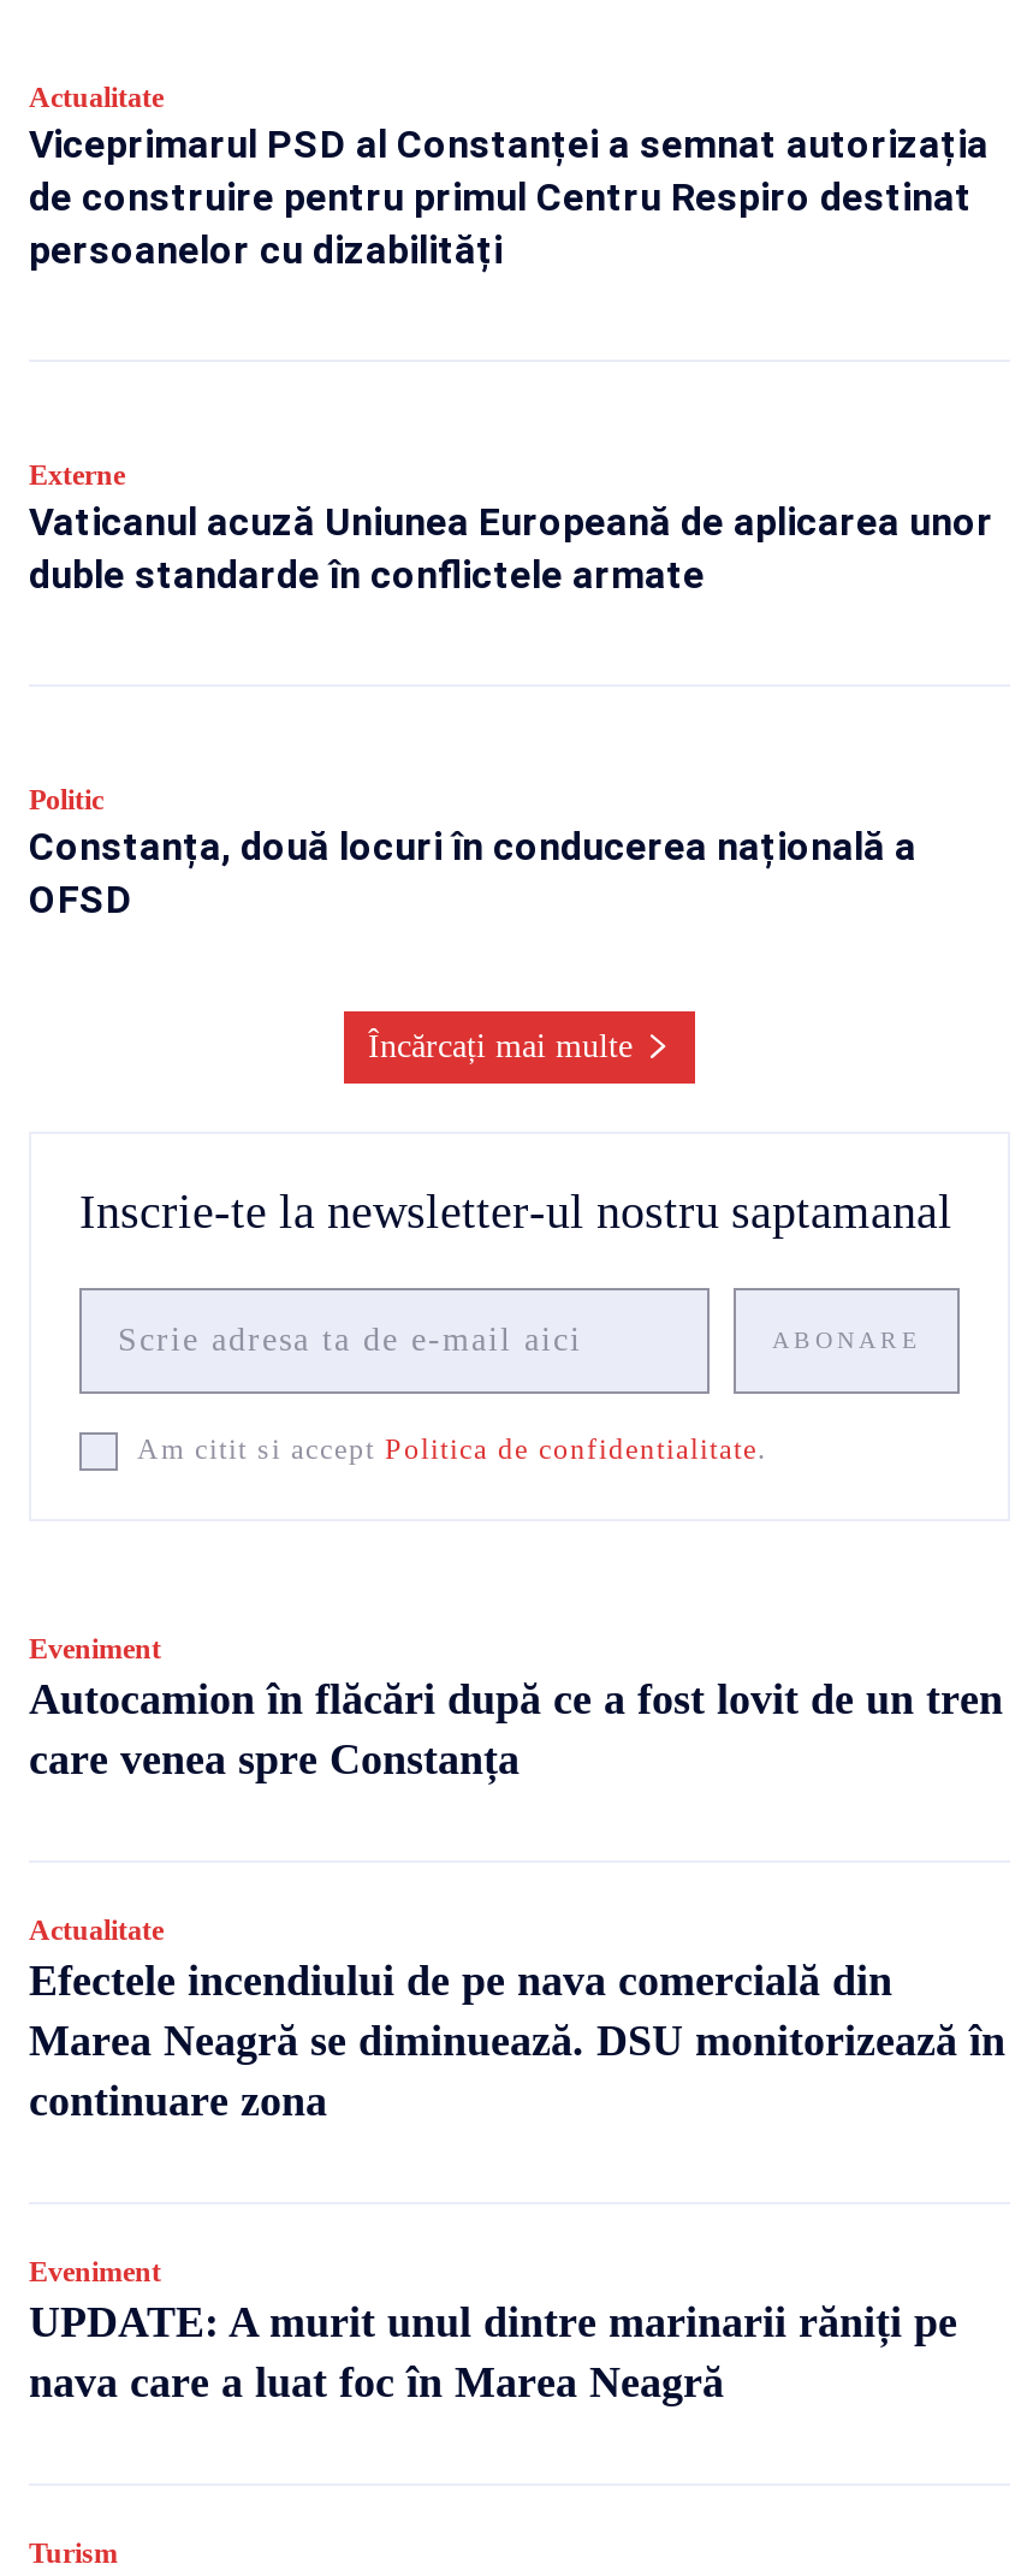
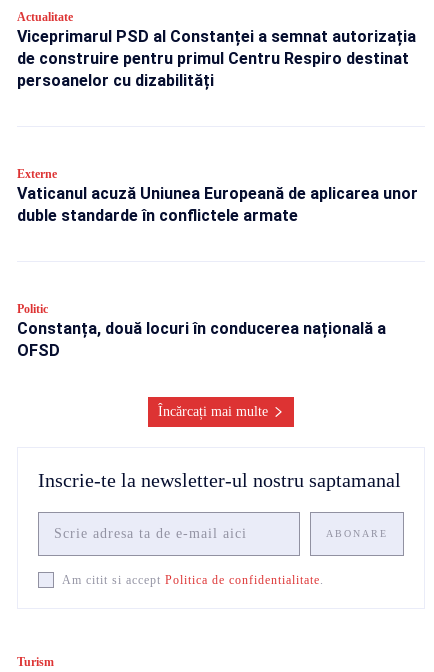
- Eveniment
- Autocamion în flăcări după ce a fost lovit de un tren
- care venea spre Constanța

- Actualitate
- Efectele incendiului de pe nava comercială din
- Marea Neagră se diminuează. DSU monitorizează în
- continuare zona

- Eveniment
- UPDATE: A murit unul dintre marinarii răniți pe
- nava care a luat foc în Marea Neagră
